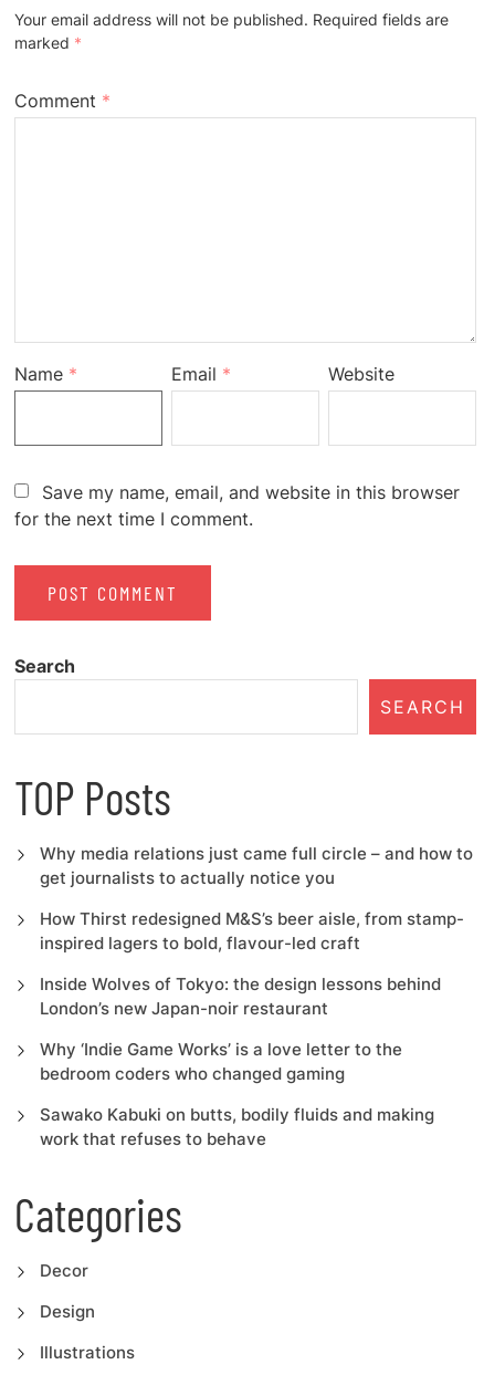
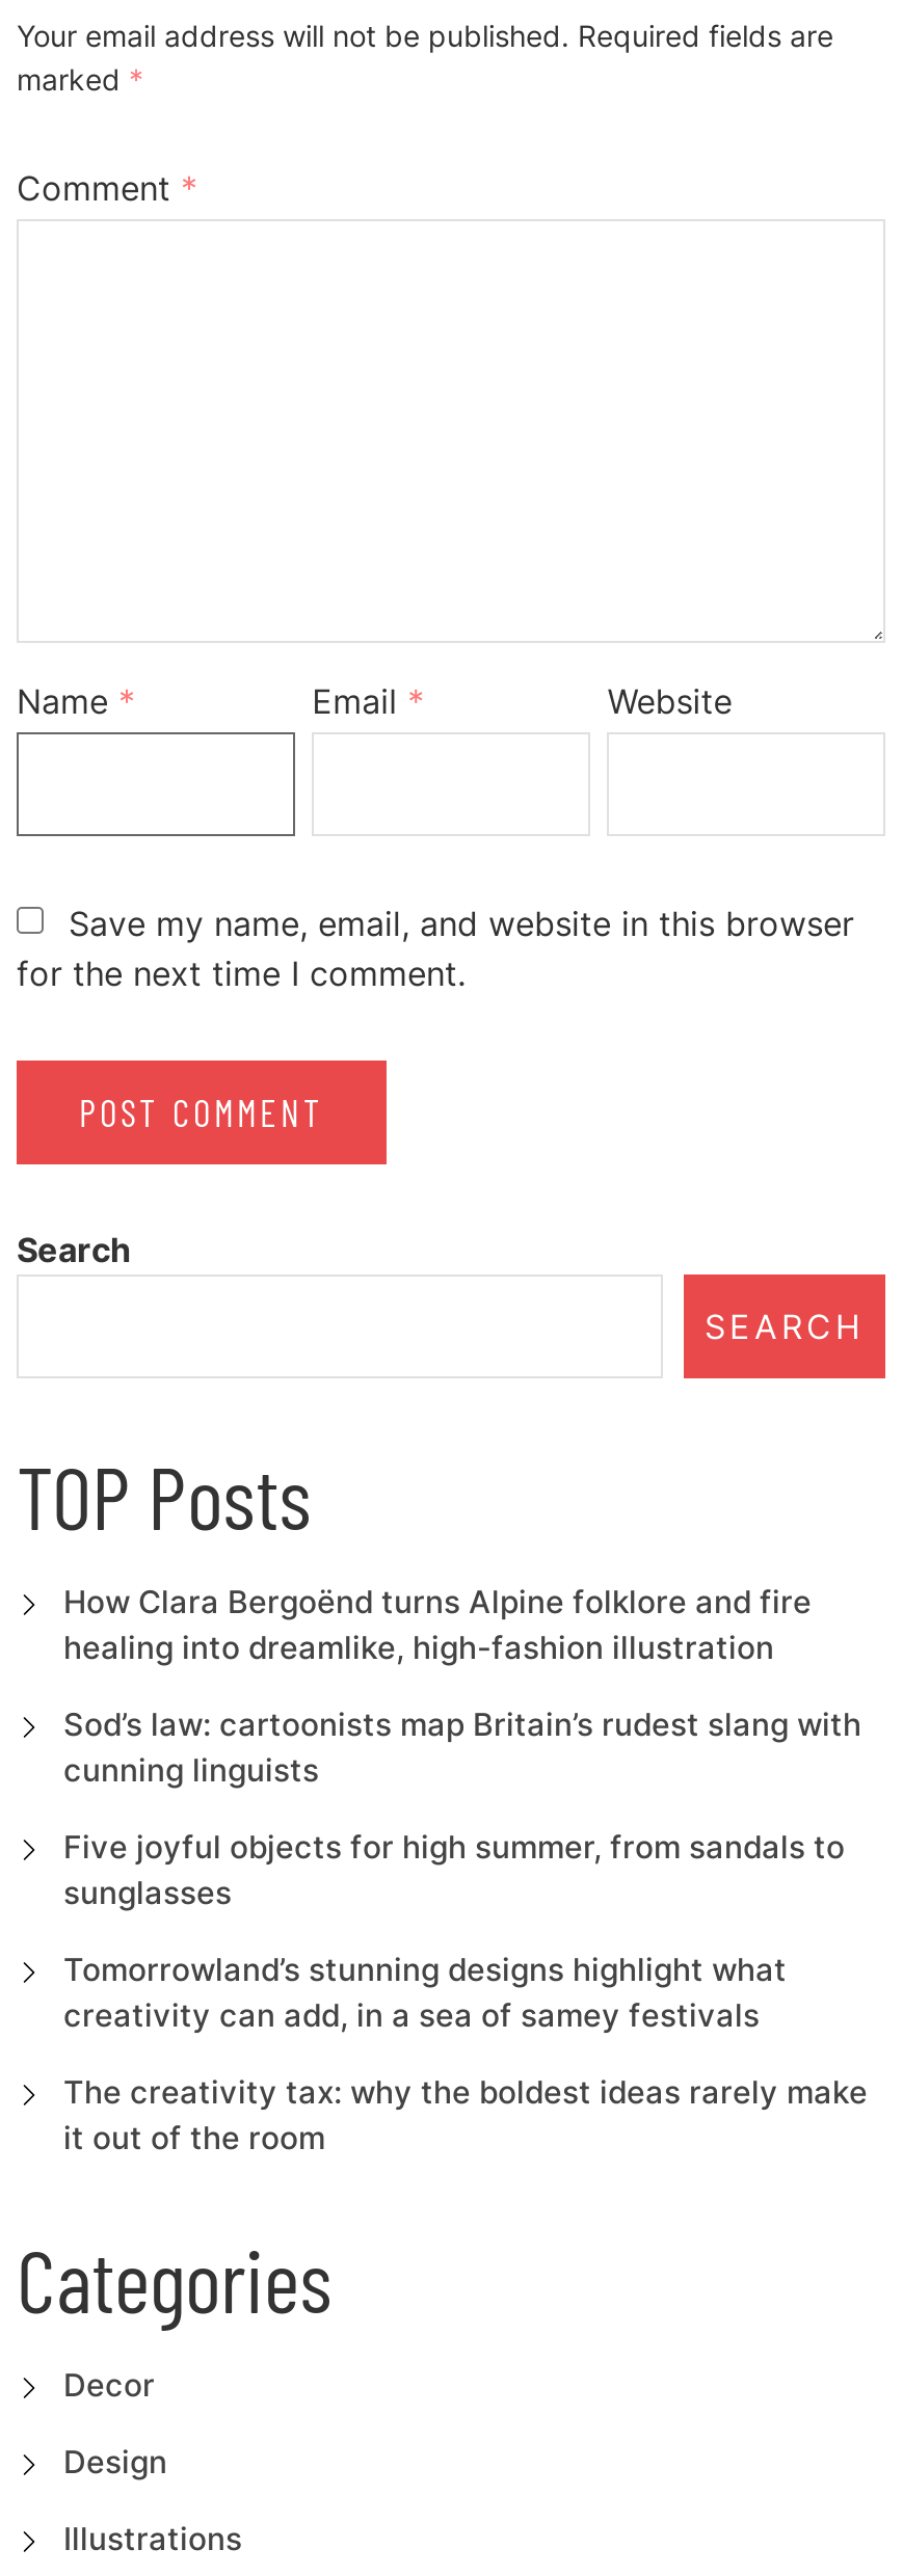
- Why media relations just came full circle – and how to
- get journalists to actually notice you
+ How Clara Bergoënd turns Alpine folklore and fire
+ healing into dreamlike, high-fashion illustration

- How Thirst redesigned M&S’s beer aisle, from stamp-
- inspired lagers to bold, flavour-led craft
+ Sod’s law: cartoonists map Britain’s rudest slang with
+ cunning linguists

- Inside Wolves of Tokyo: the design lessons behind
- London’s new Japan-noir restaurant
+ Five joyful objects for high summer, from sandals to
+ sunglasses

- Why ‘Indie Game Works’ is a love letter to the
- bedroom coders who changed gaming
+ Tomorrowland’s stunning designs highlight what
+ creativity can add, in a sea of samey festivals

- Sawako Kabuki on butts, bodily fluids and making
- work that refuses to behave
+ The creativity tax: why the boldest ideas rarely make
+ it out of the room
